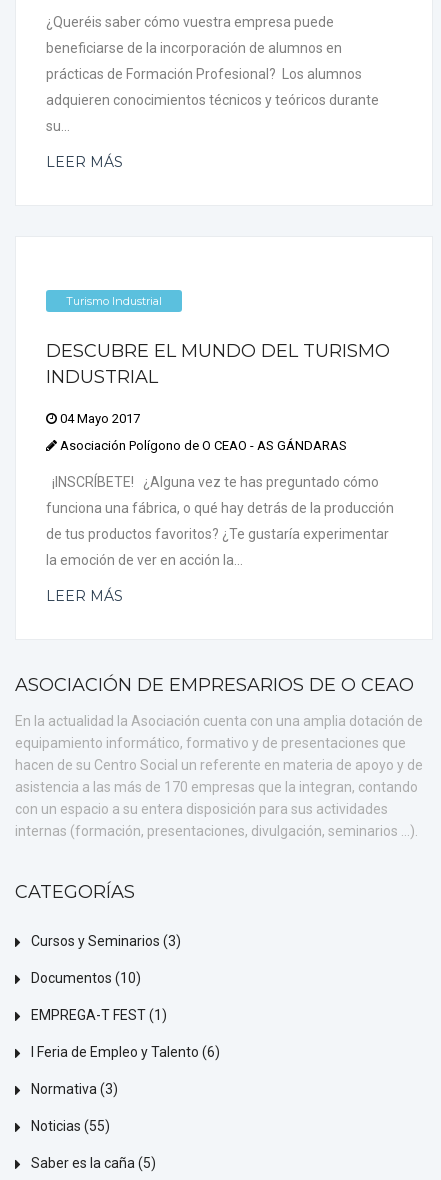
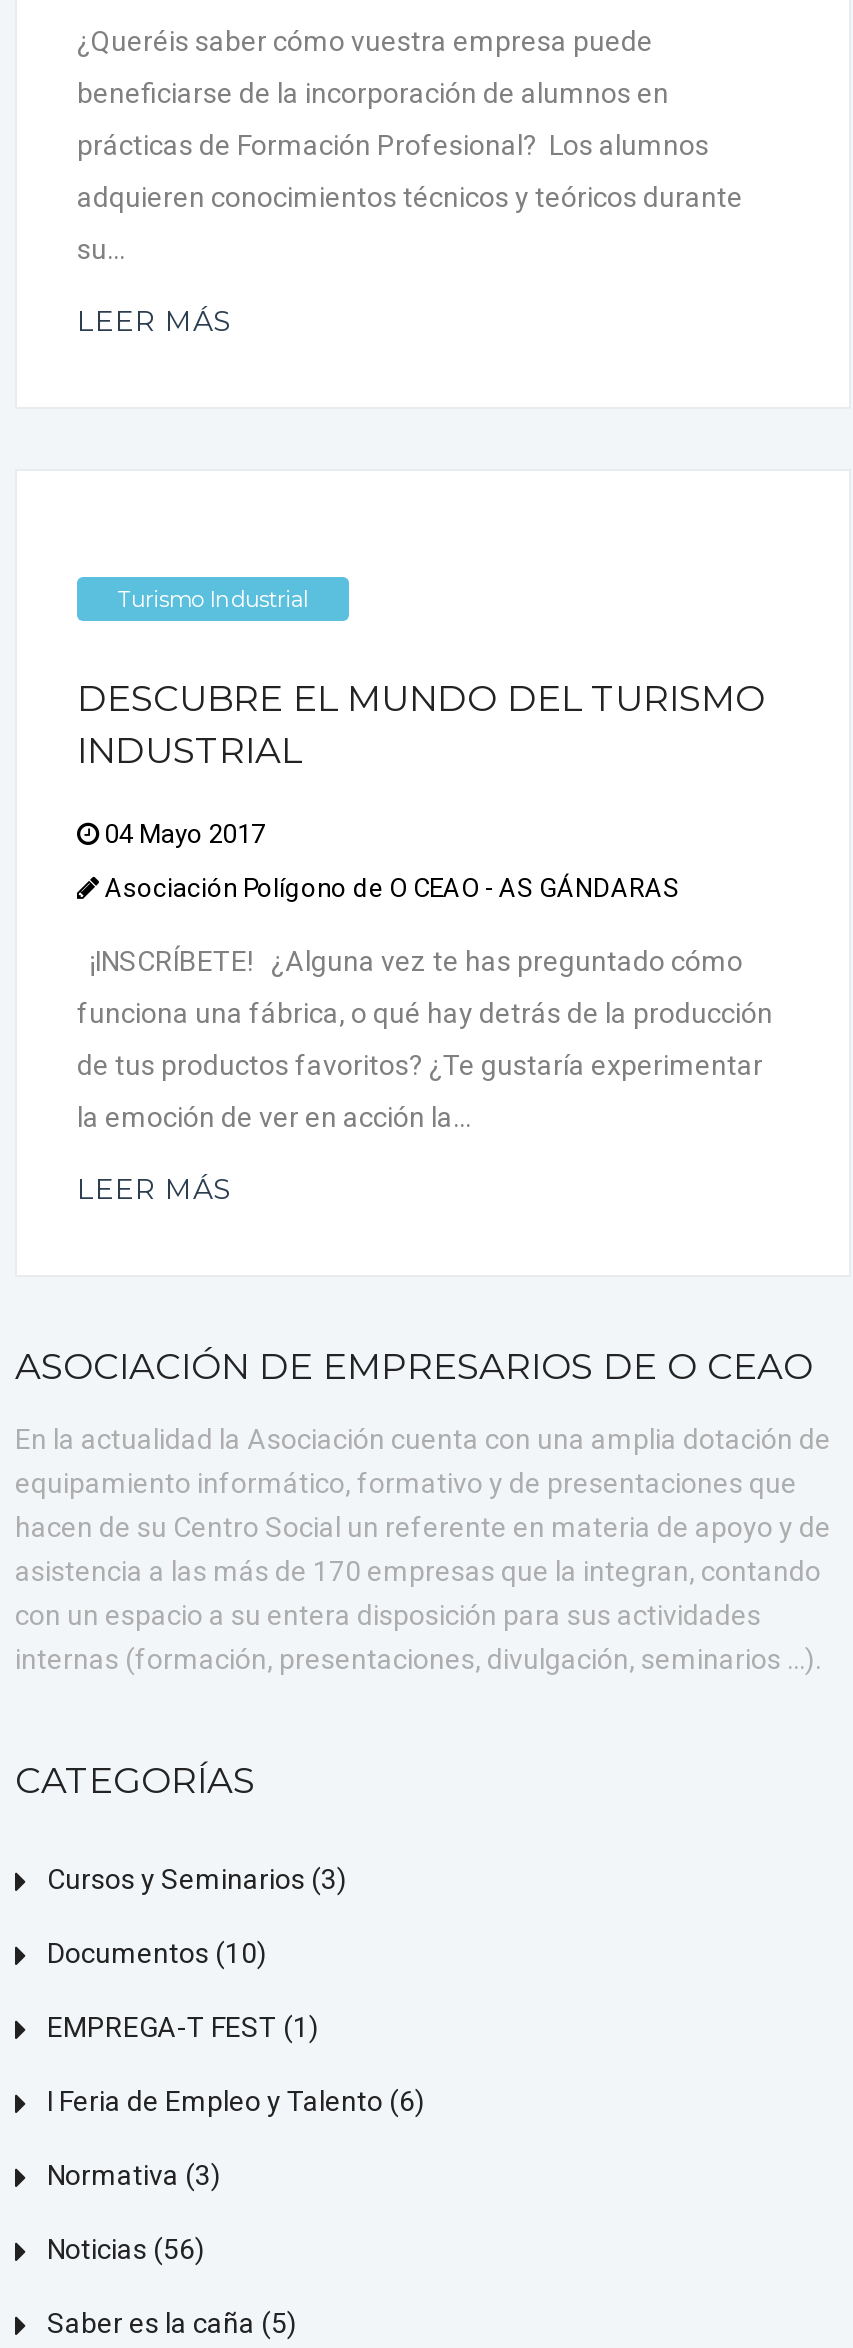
- Noticias (55)
+ Noticias (56)
